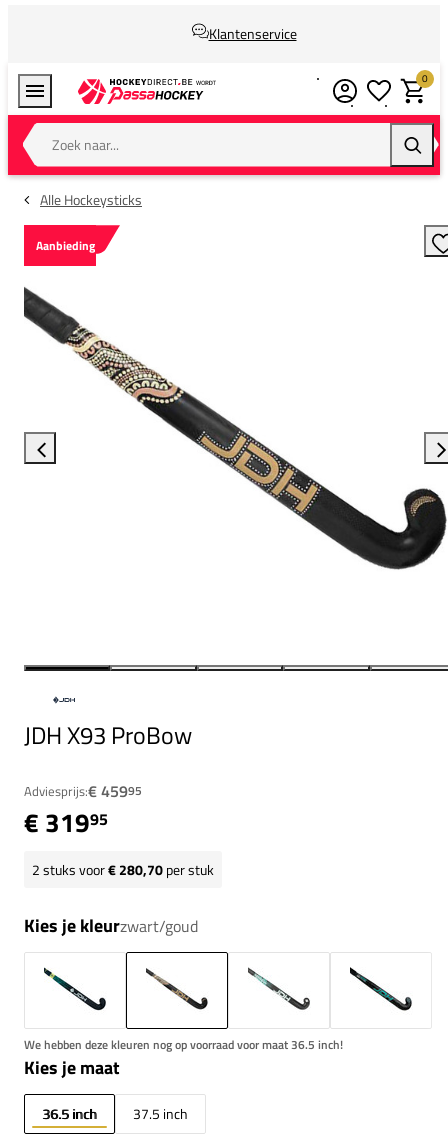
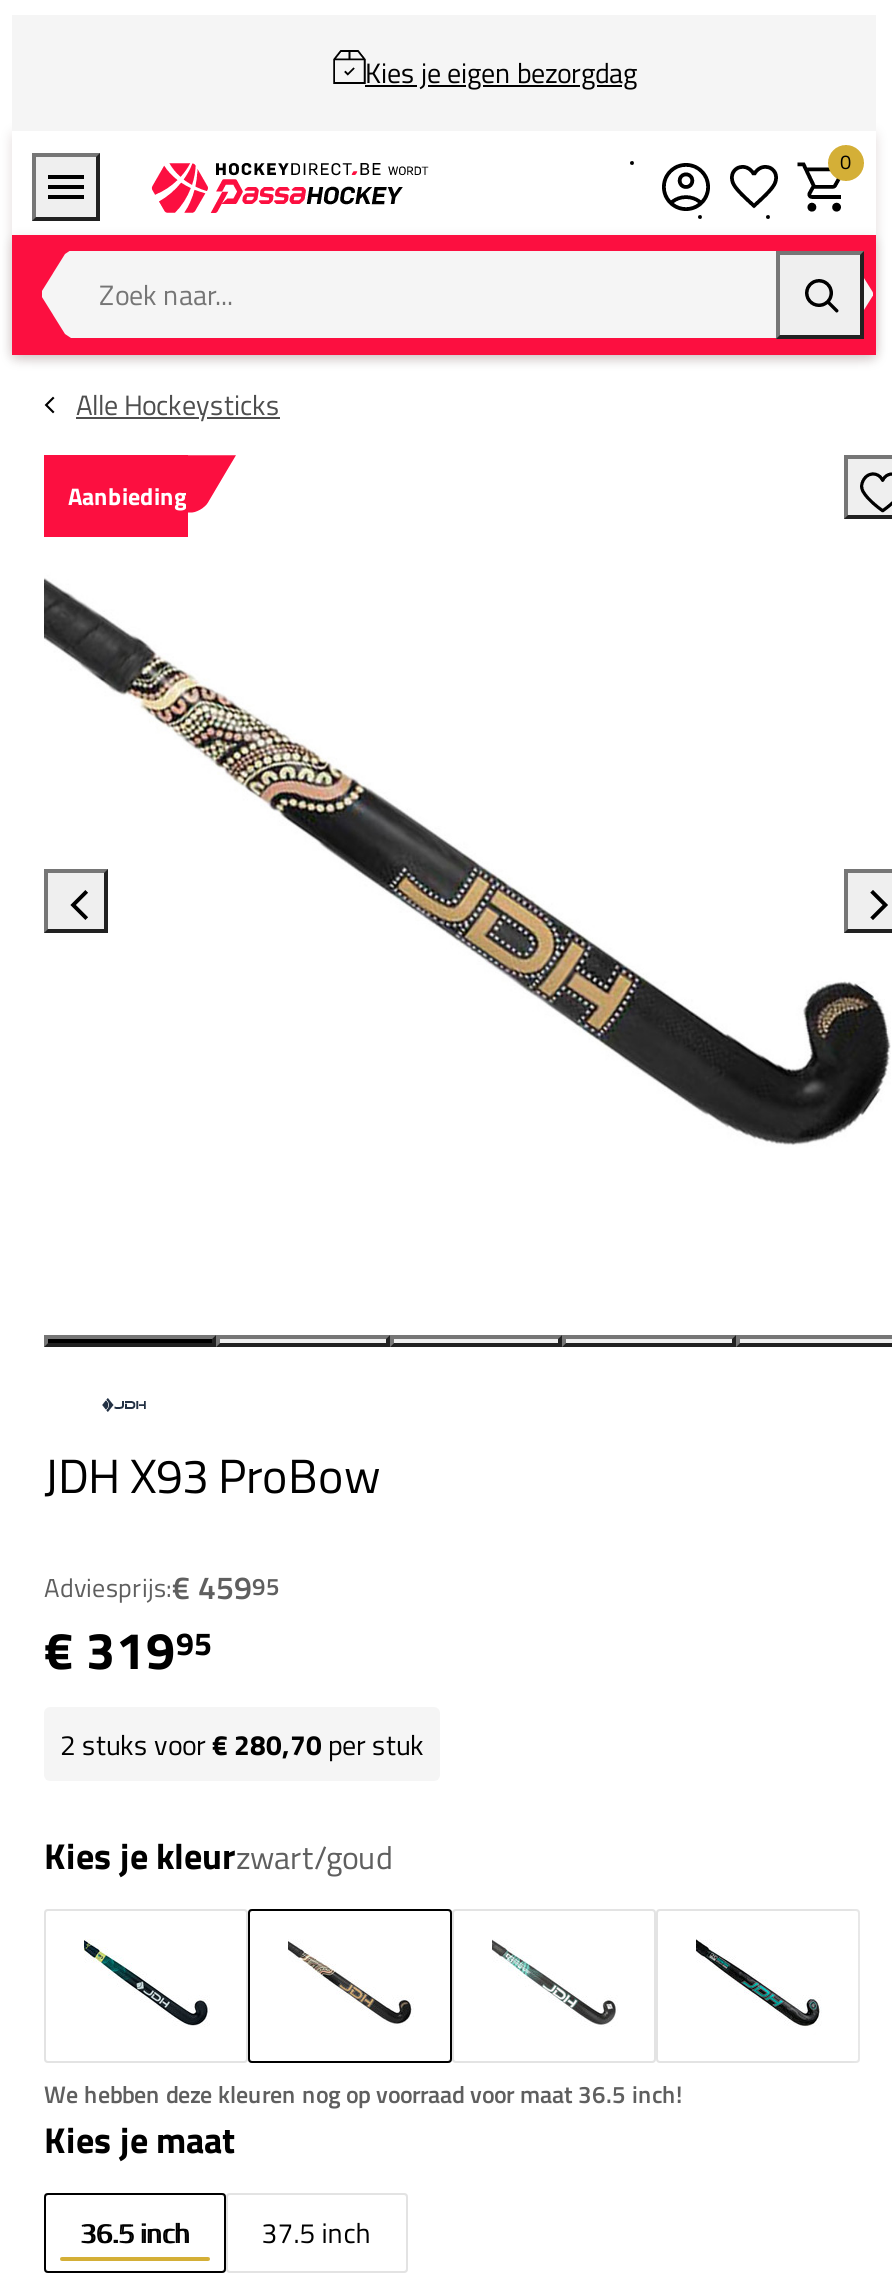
- Klantenservice
+ Kies je eigen bezorgdag
